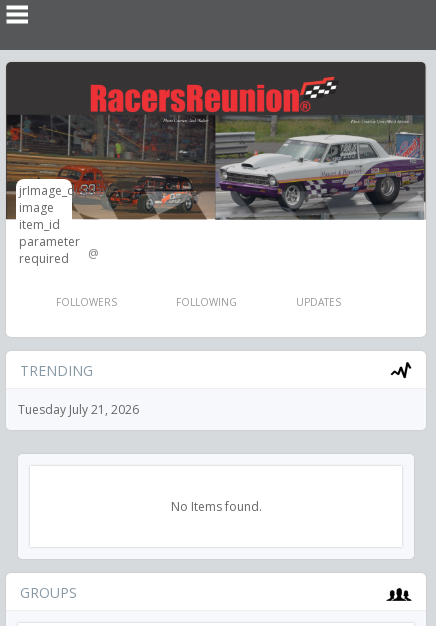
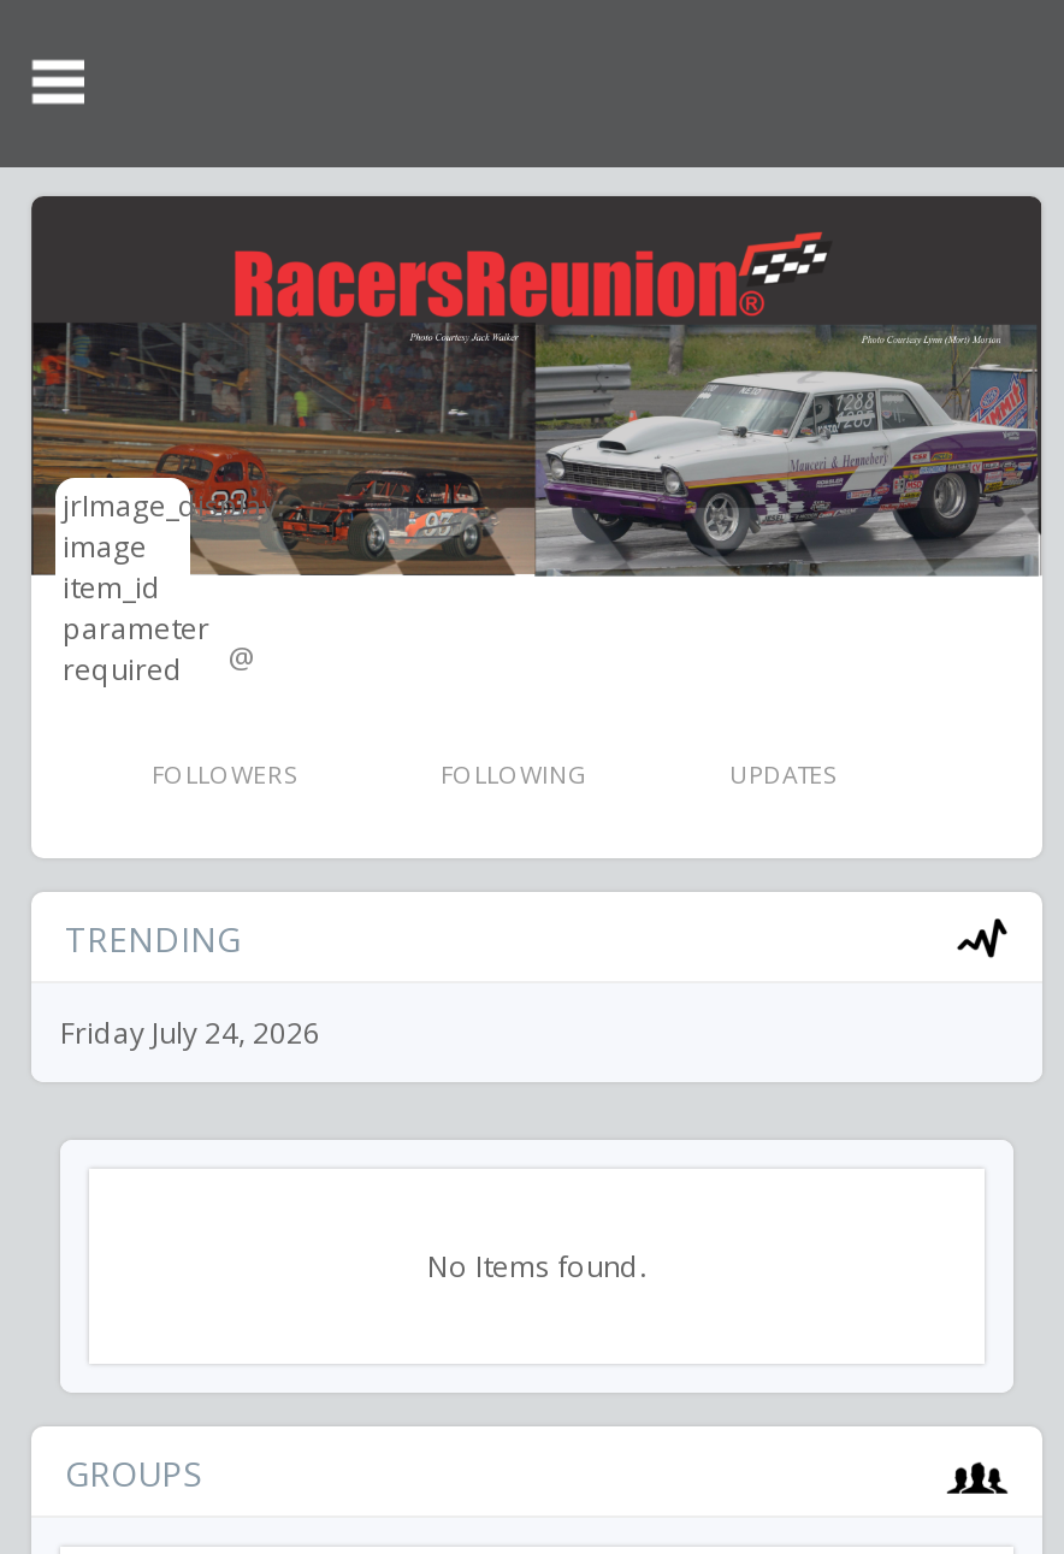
- Tuesday July 21, 2026
+ Friday July 24, 2026
